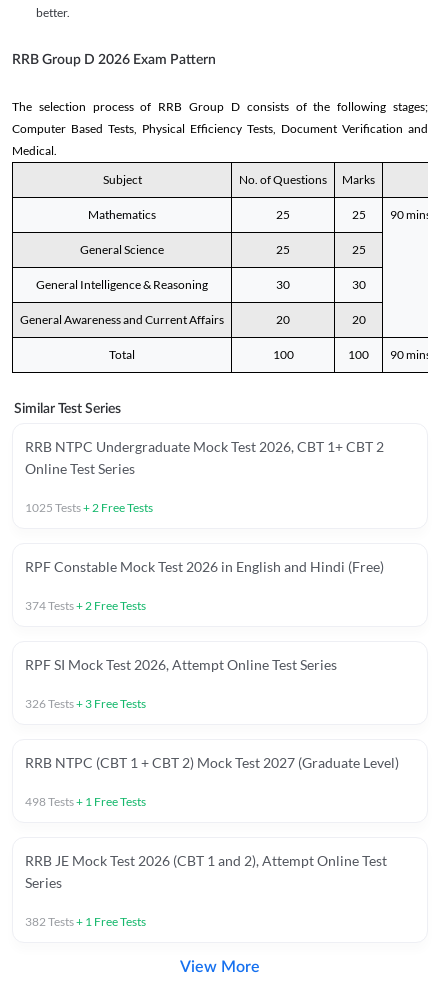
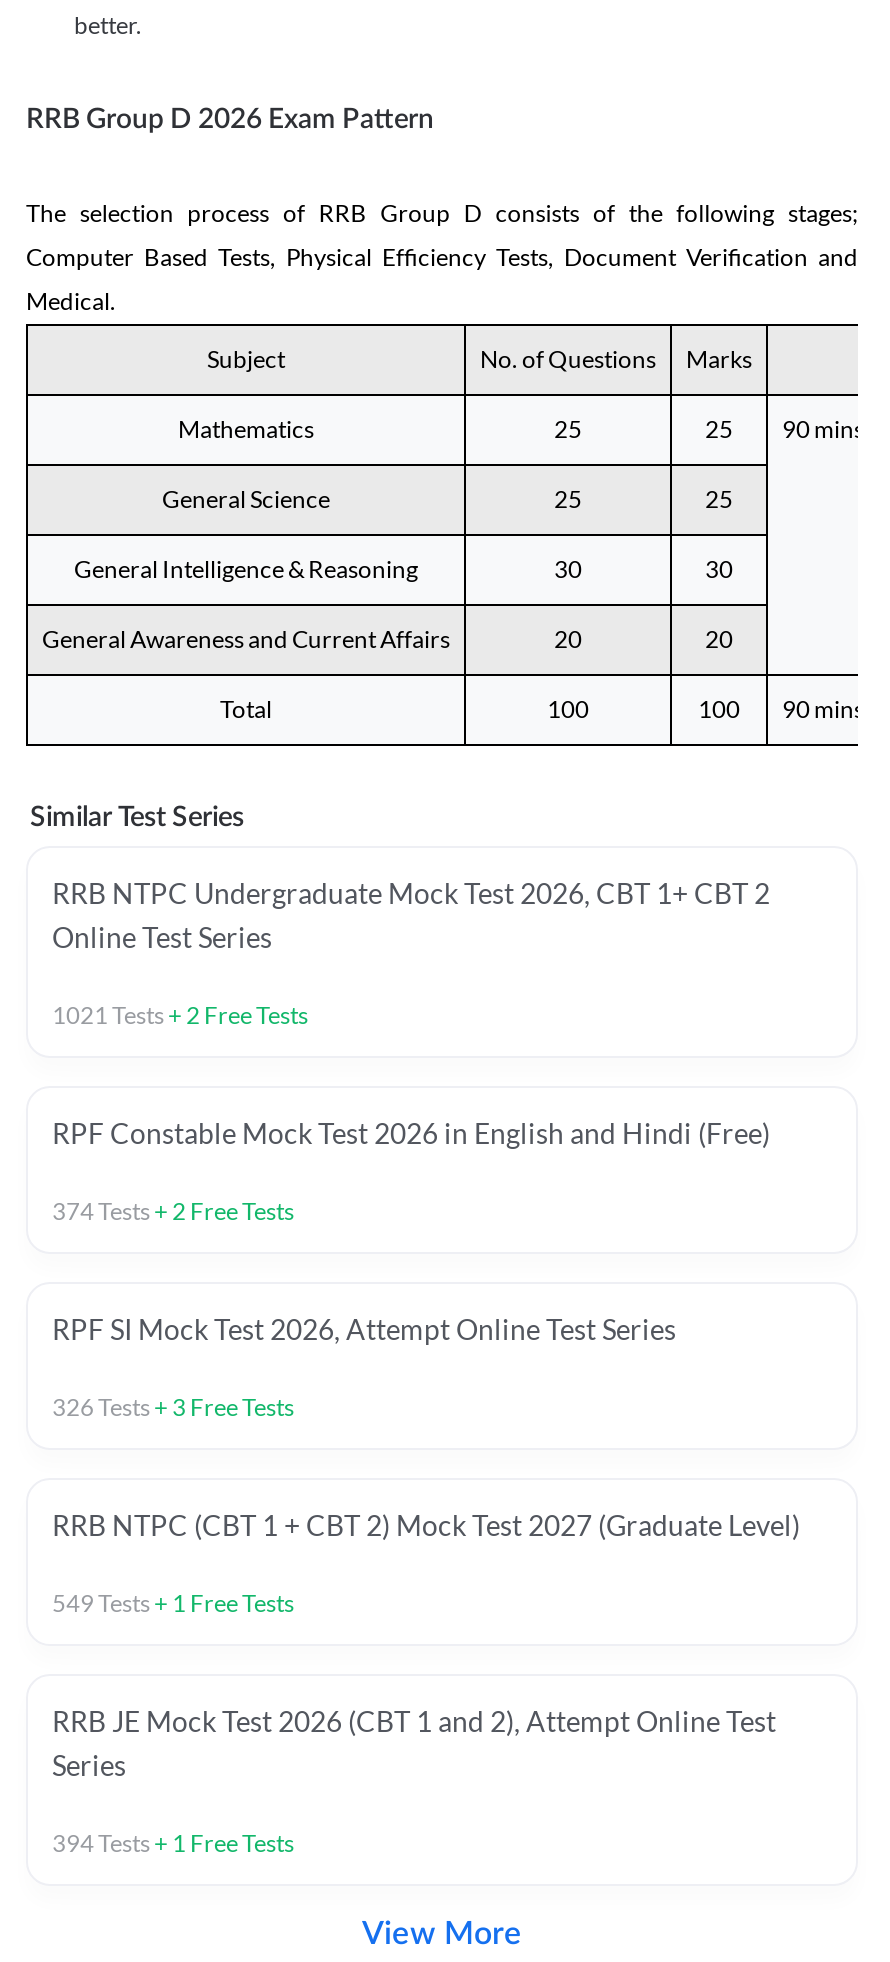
- 1025Tests + 2 Free Tests
+ 1021Tests + 2 Free Tests

- 498Tests + 1 Free Tests
+ 549Tests + 1 Free Tests

- 382Tests + 1 Free Tests
+ 394Tests + 1 Free Tests
